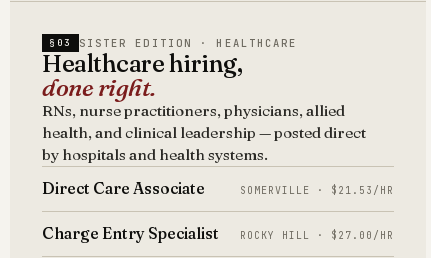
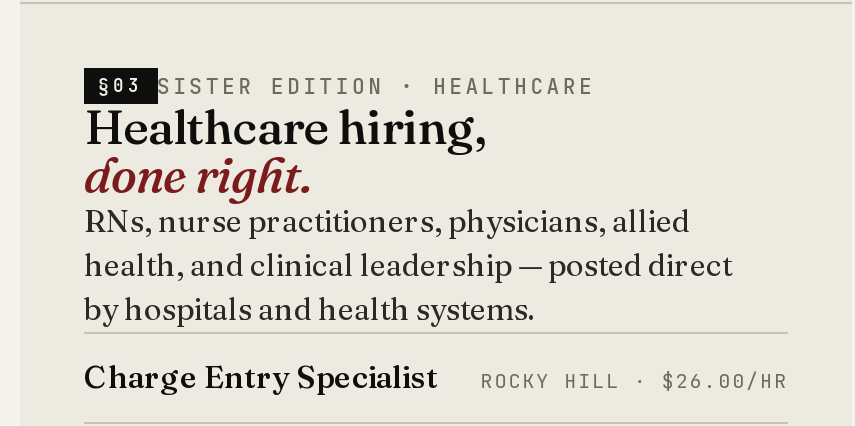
- Direct Care Associate
- SOMERVILLE · $21.53/HR

- Charge Entry Specialist ROCKY HILL · $27.00/HR
+ Charge Entry Specialist ROCKY HILL · $26.00/HR
